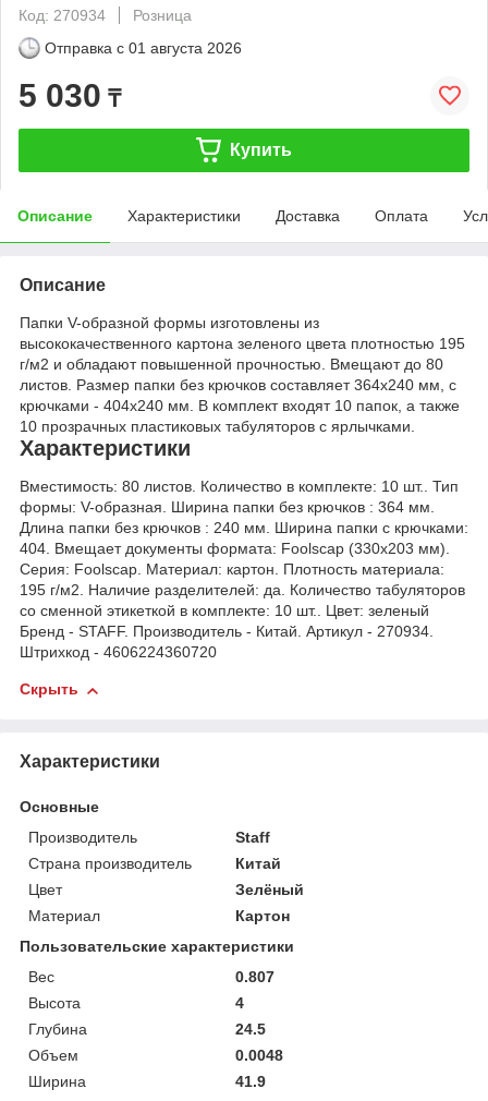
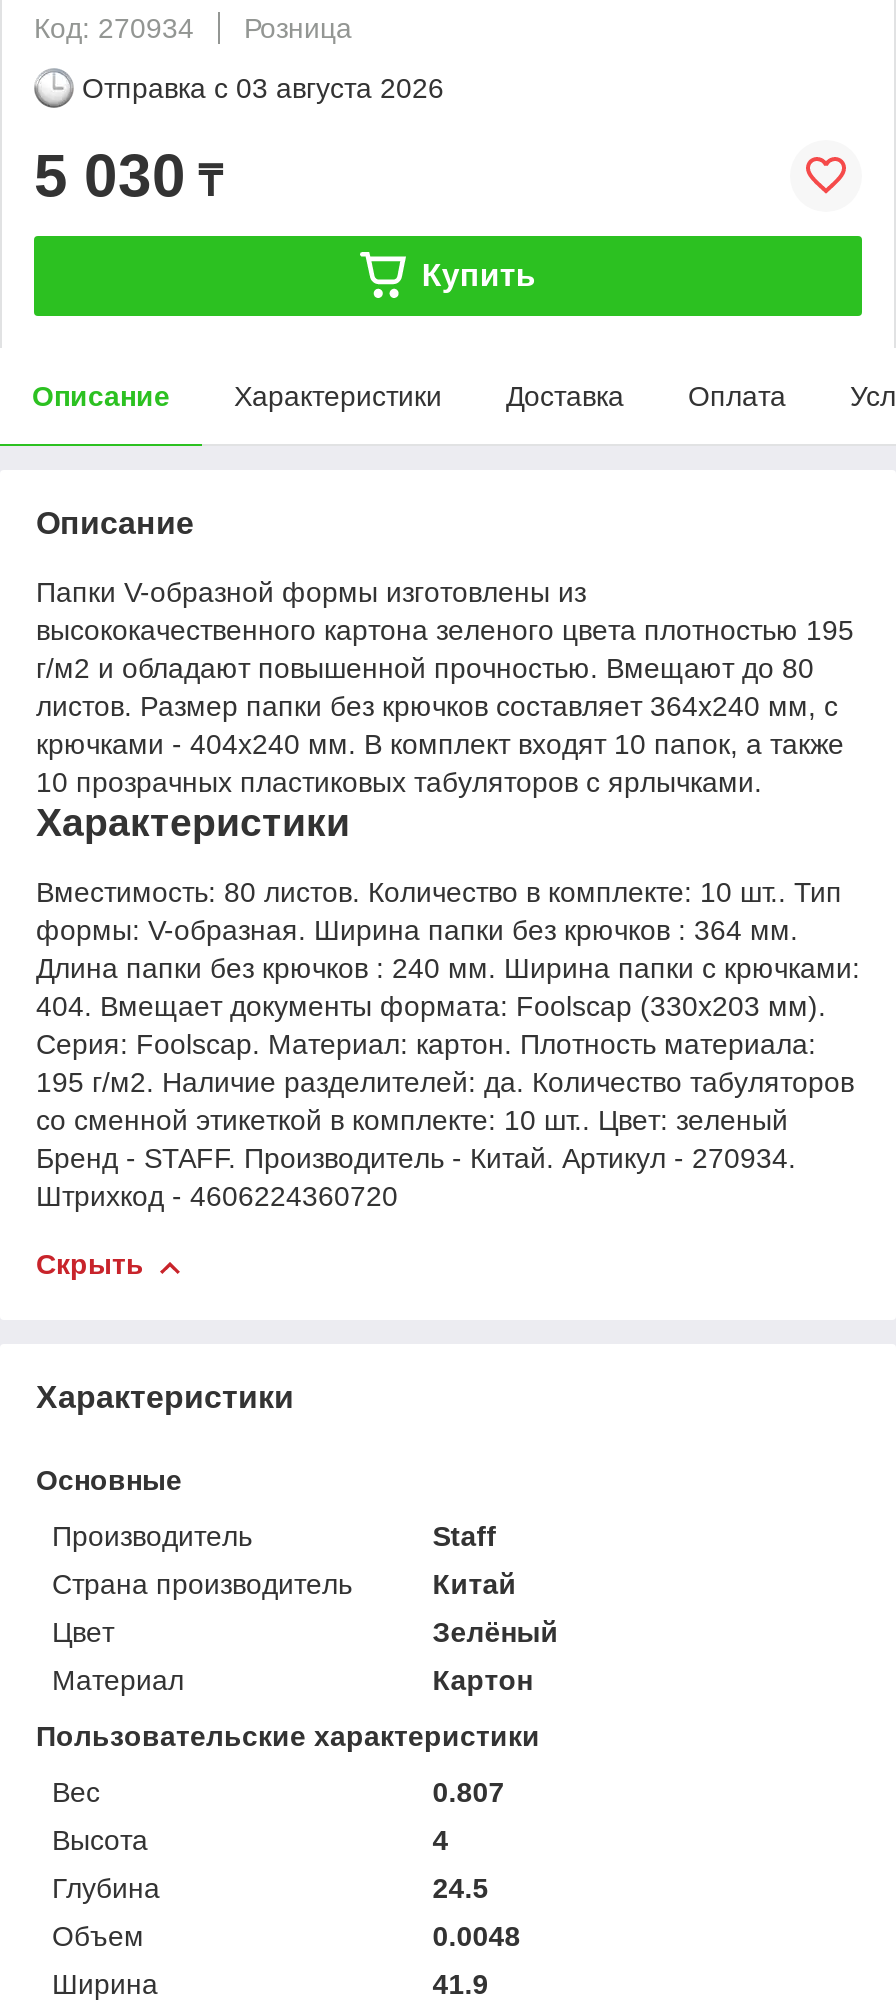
- Отправка с 01 августа 2026
+ Отправка с 03 августа 2026
